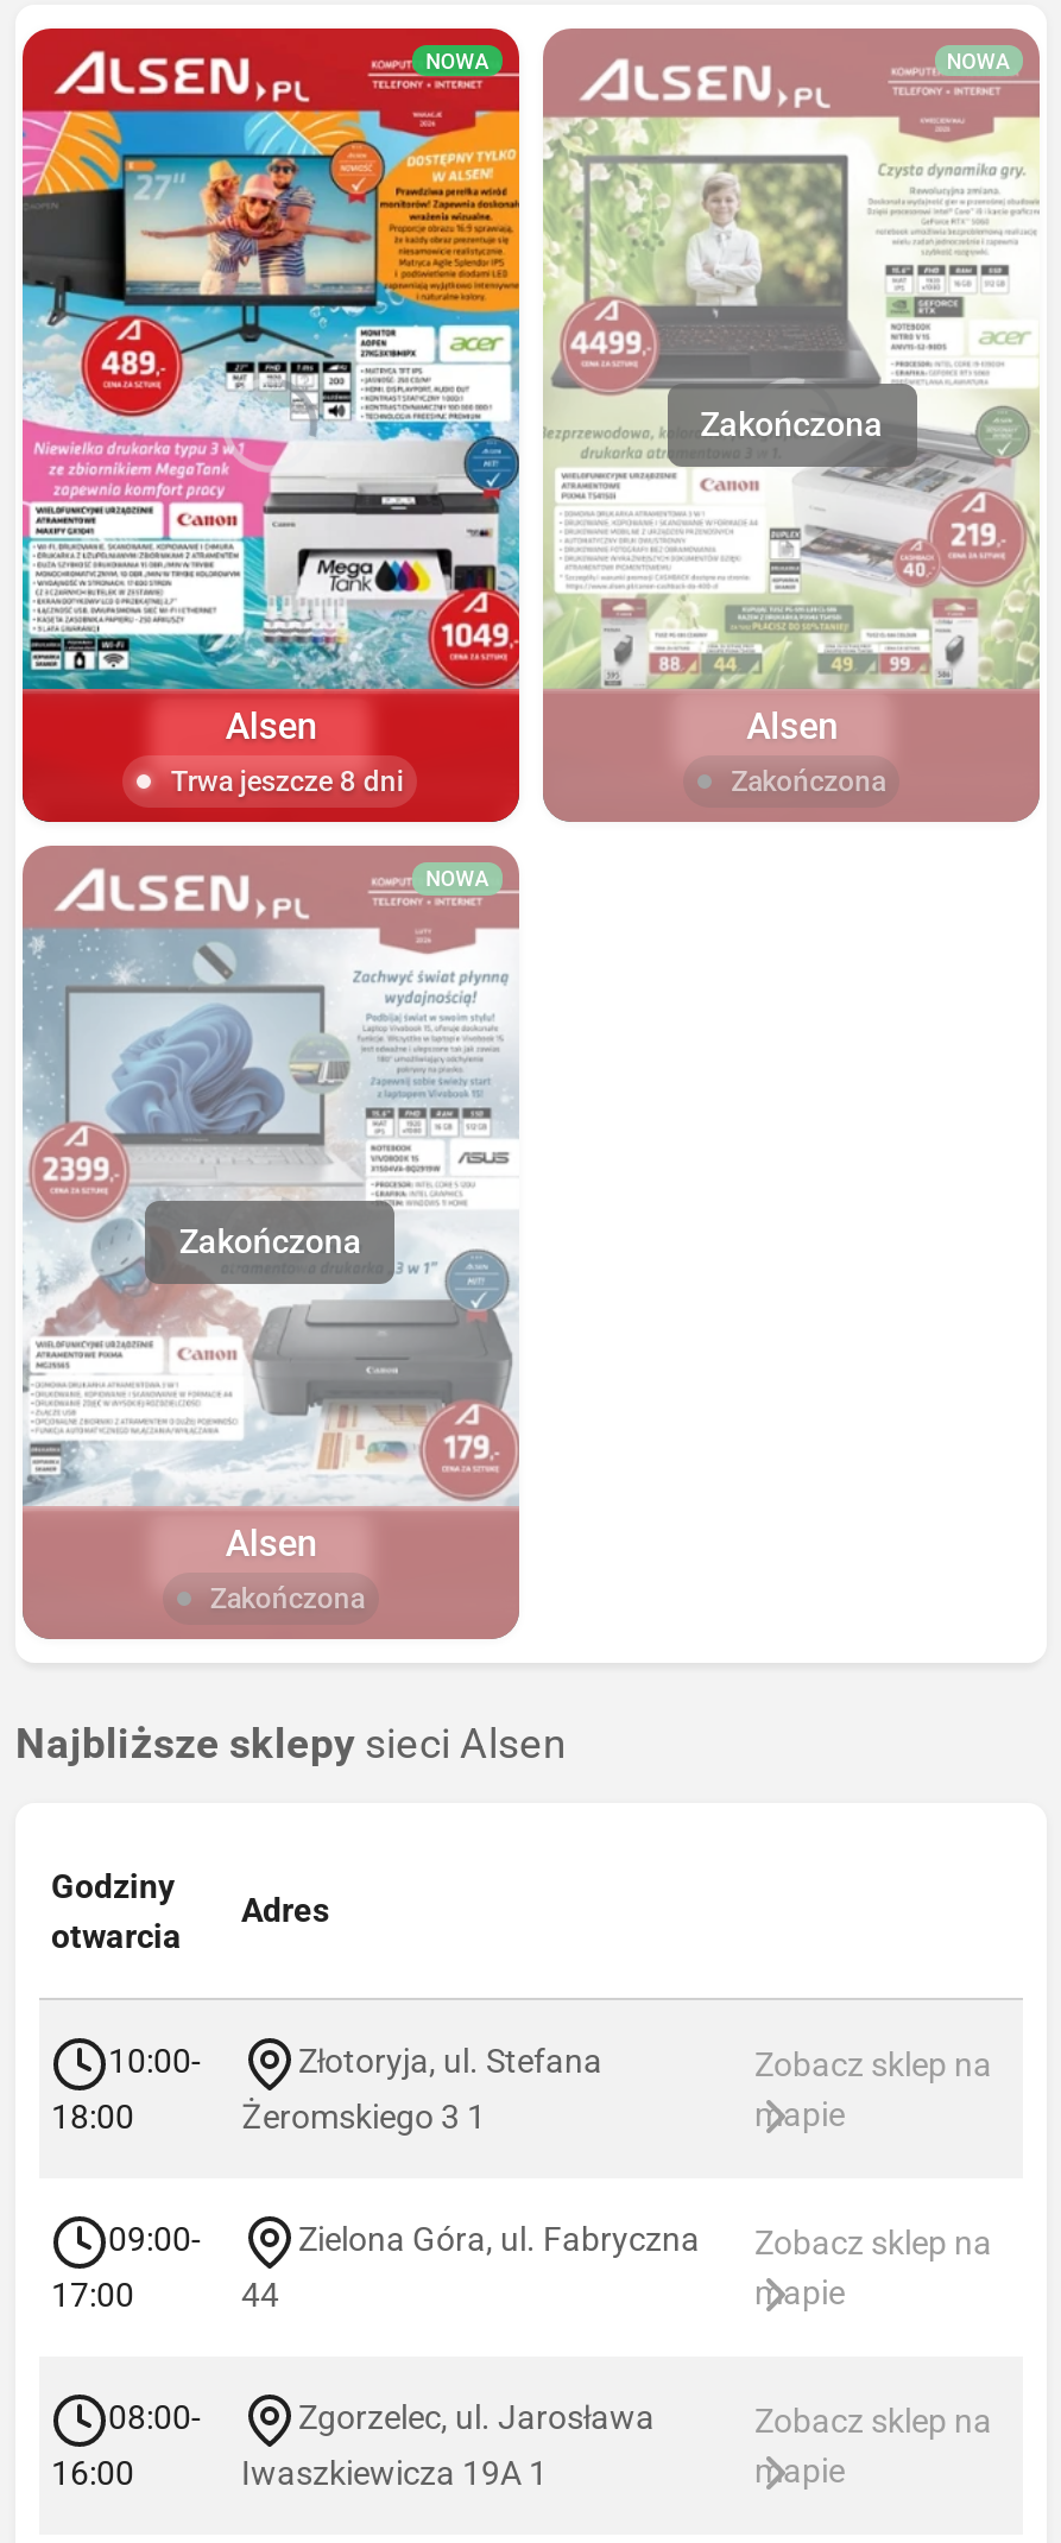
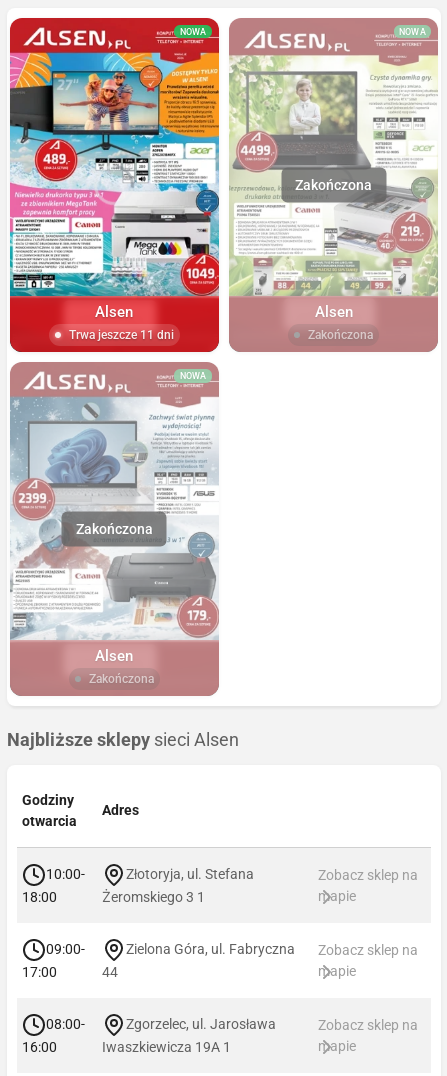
- Trwa jeszcze 8 dni
+ Trwa jeszcze 11 dni
